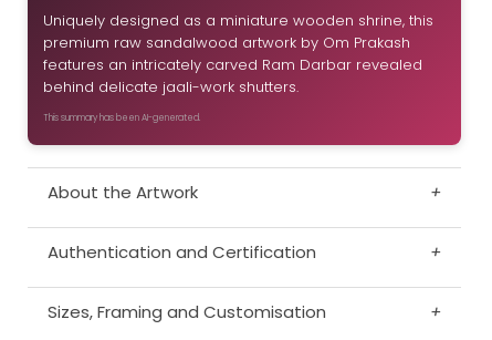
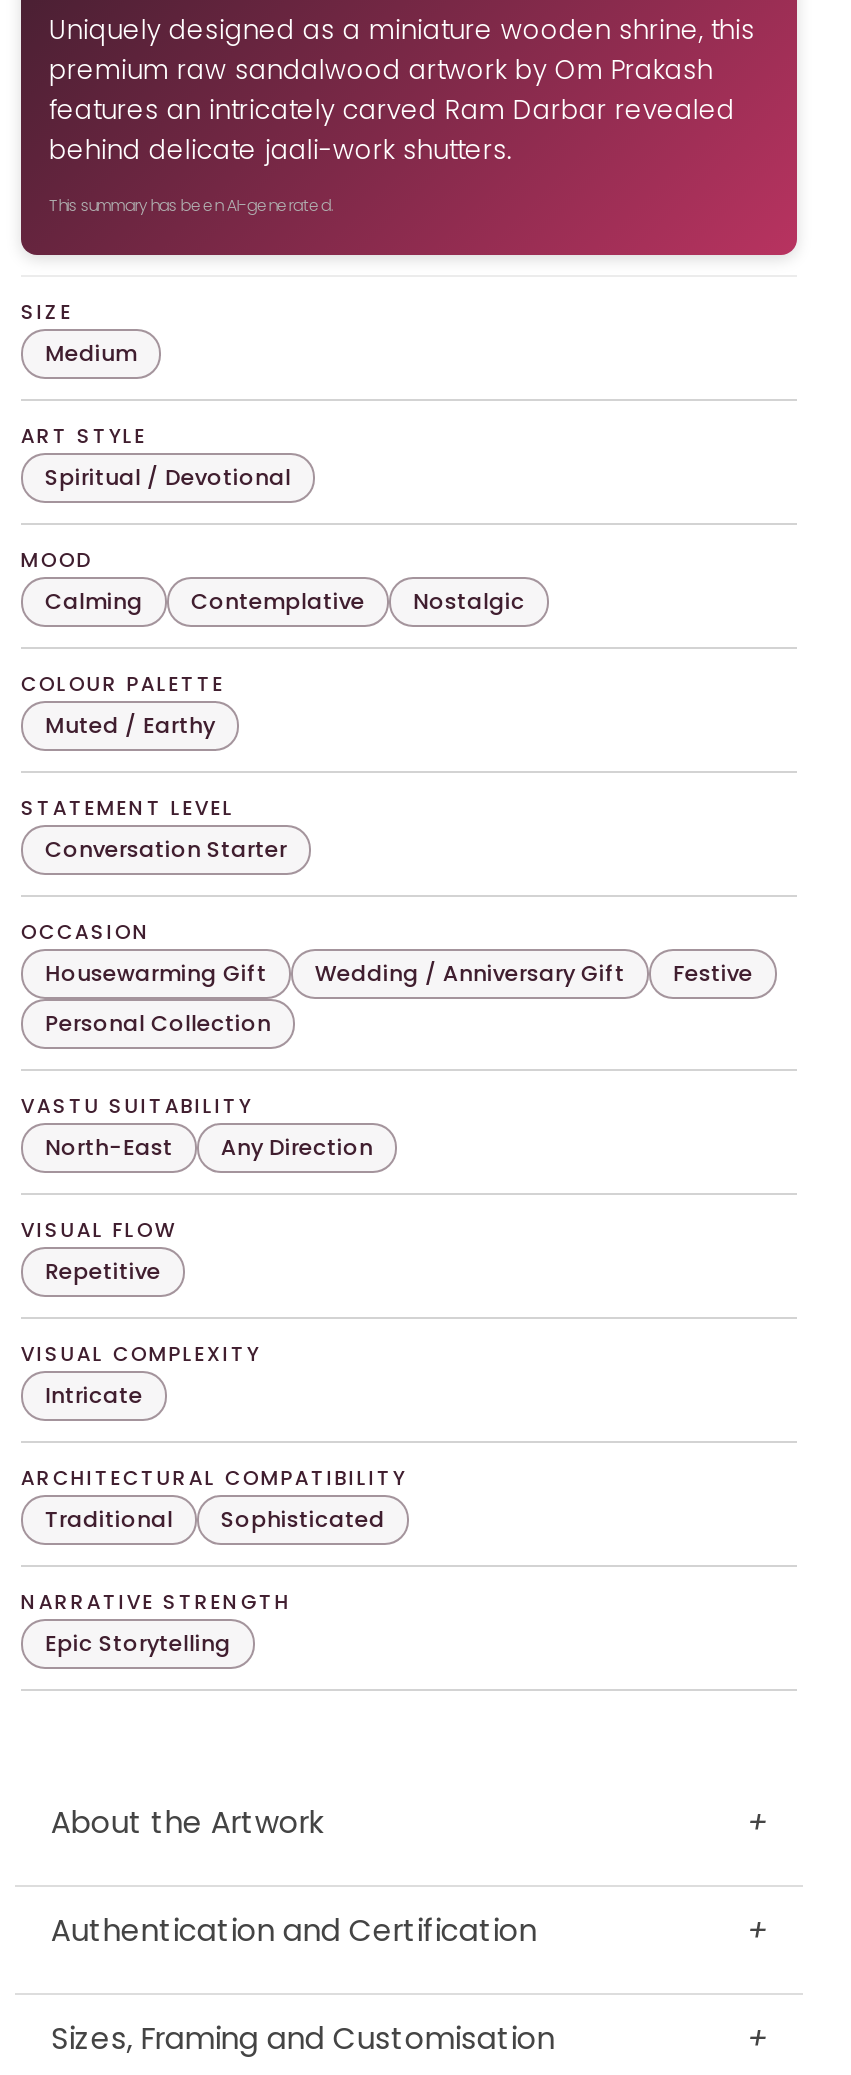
+ SIZE
+ Medium
+ ART STYLE
+ Spiritual / Devotional
+ MOOD
+ Calming
+ Contemplative
+ Nostalgic
+ COLOUR PALETTE
+ Muted / Earthy
+ STATEMENT LEVEL
+ Conversation Starter
+ OCCASION
+ Housewarming Gift
+ Wedding / Anniversary Gift
+ Festive
+ Personal Collection
+ VASTU SUITABILITY
+ North-East
+ Any Direction
+ VISUAL FLOW
+ Repetitive
+ VISUAL COMPLEXITY
+ Intricate
+ ARCHITECTURAL COMPATIBILITY
+ Traditional
+ Sophisticated
+ NARRATIVE STRENGTH
+ Epic Storytelling
